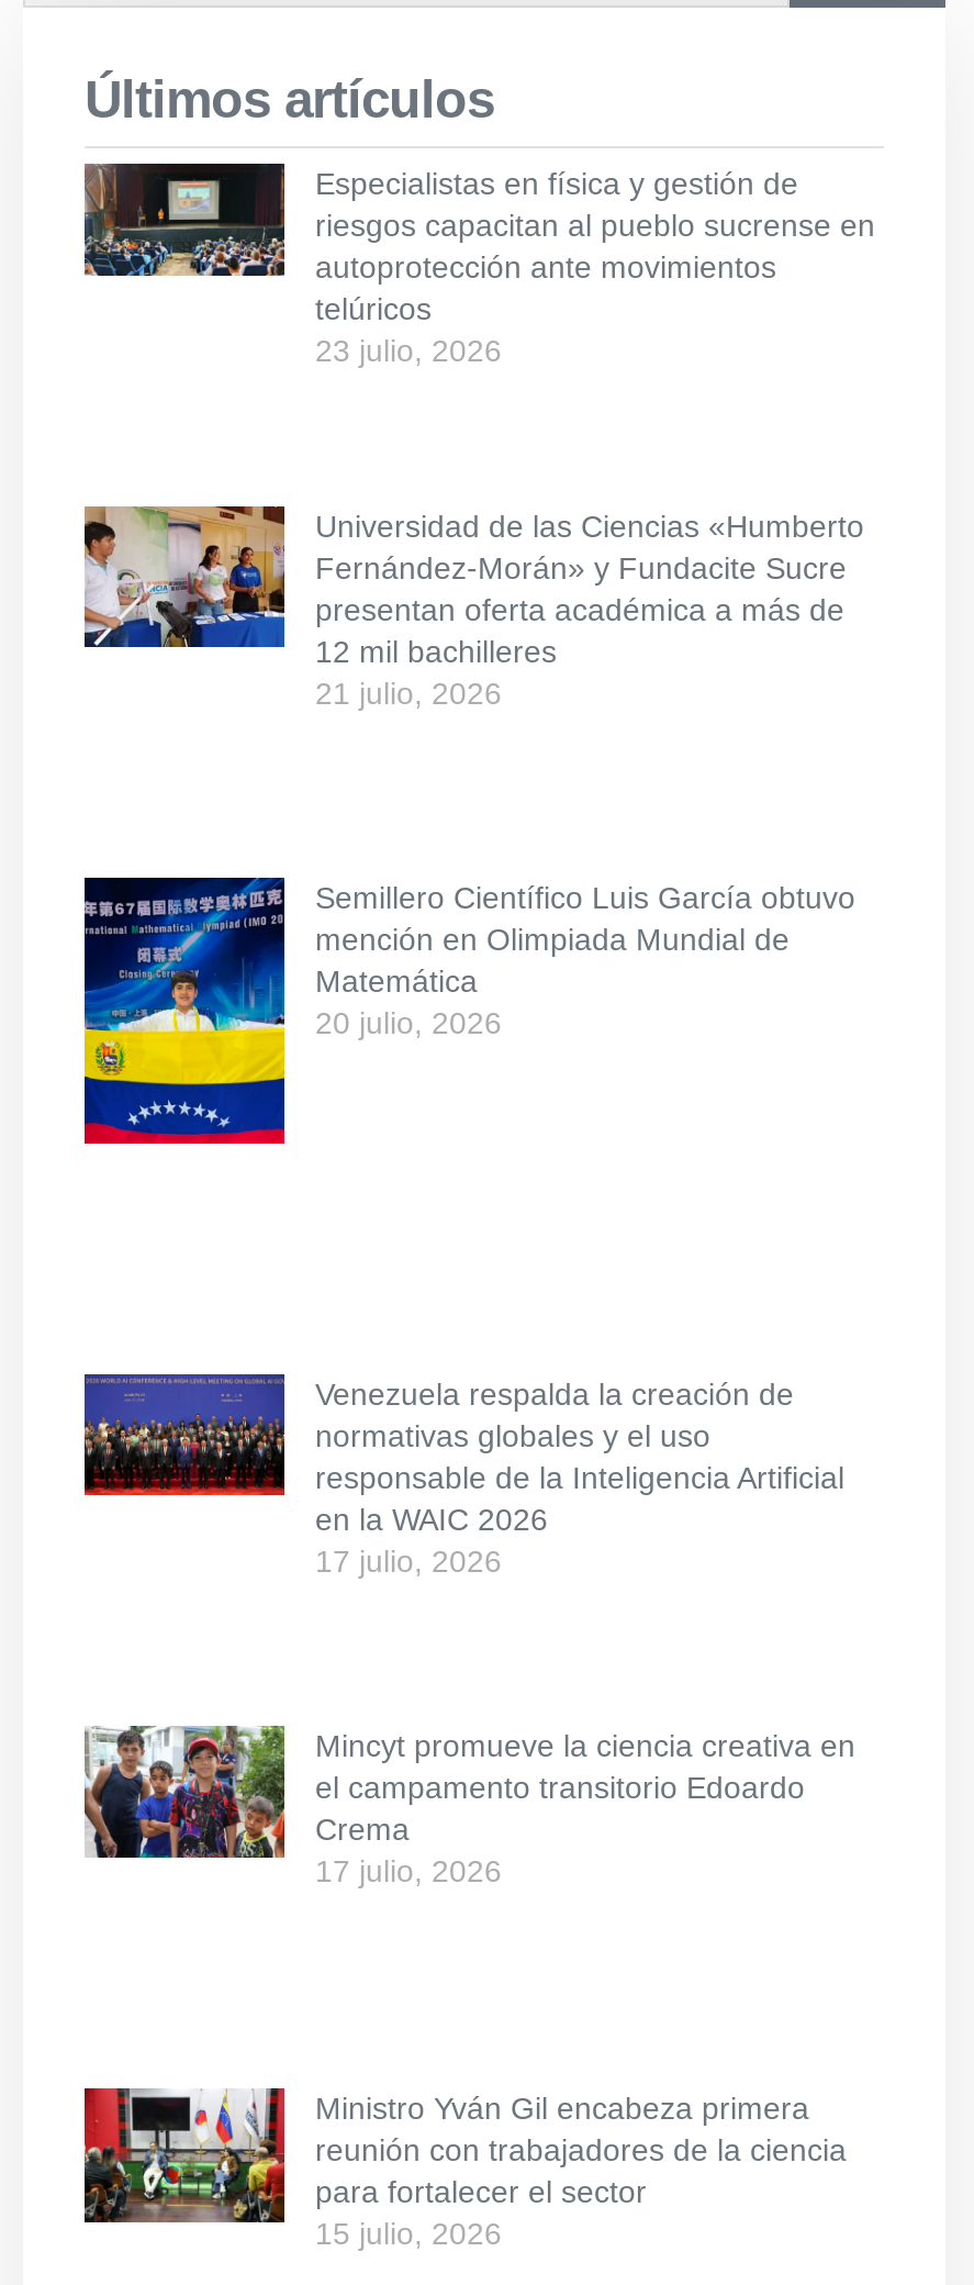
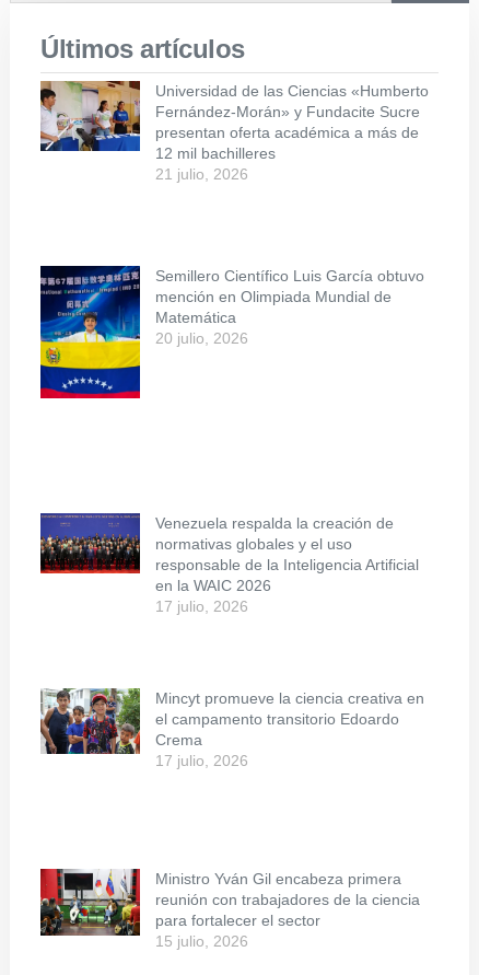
- [image]
- Especialistas en física y gestión de
- riesgos capacitan al pueblo sucrense en
- autoprotección ante movimientos
- telúricos
- 23 julio, 2026
